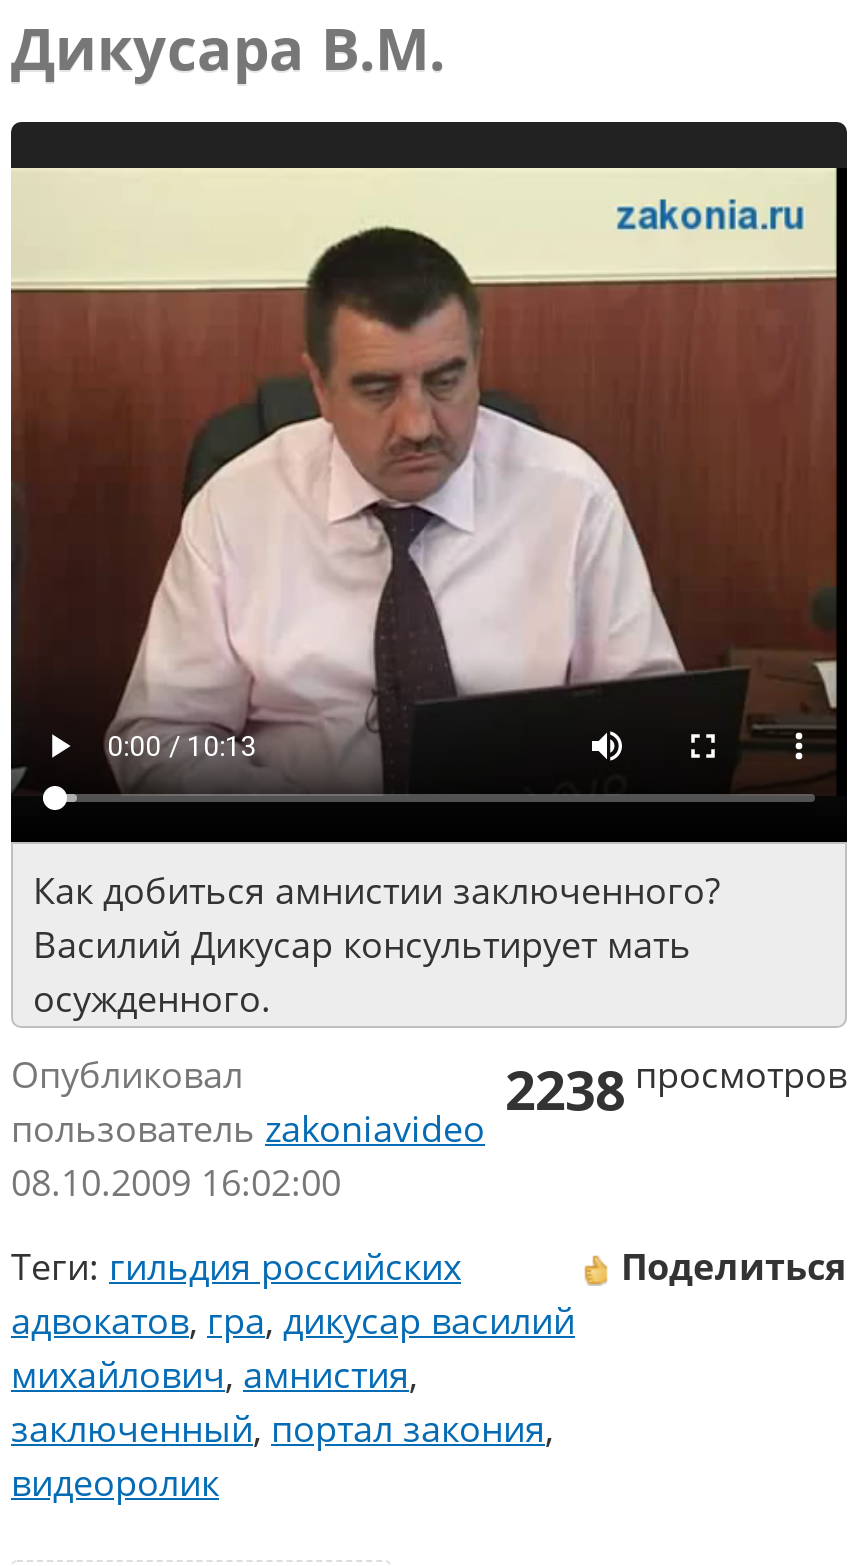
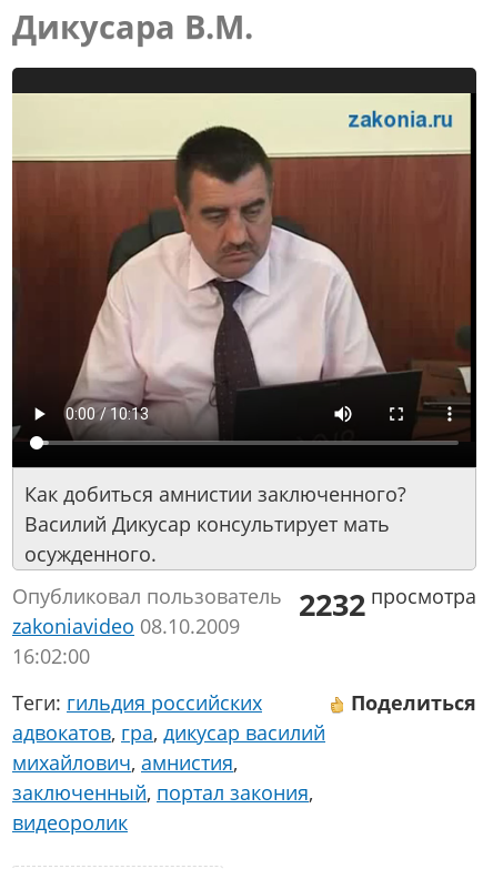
- 2238 просмотров
- Опубликовал
- пользователь zakoniavideo
- 08.10.2009 16:02:00
+ 2232 просмотра
+ Опубликовал пользователь
+ zakoniavideo 08.10.2009
+ 16:02:00
